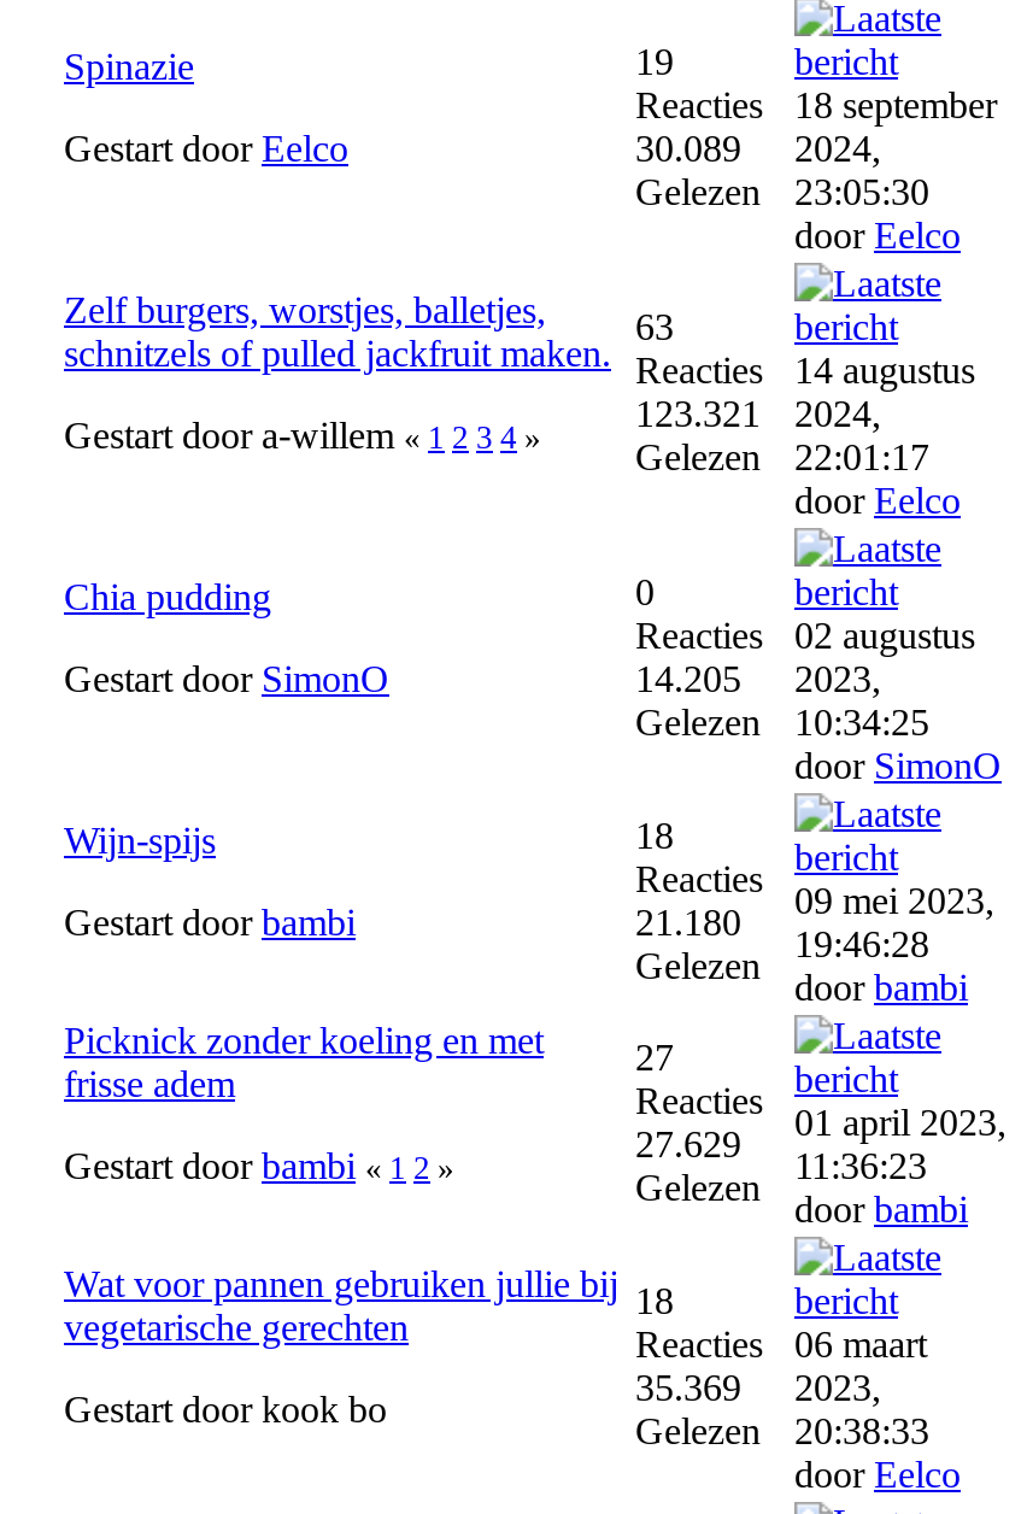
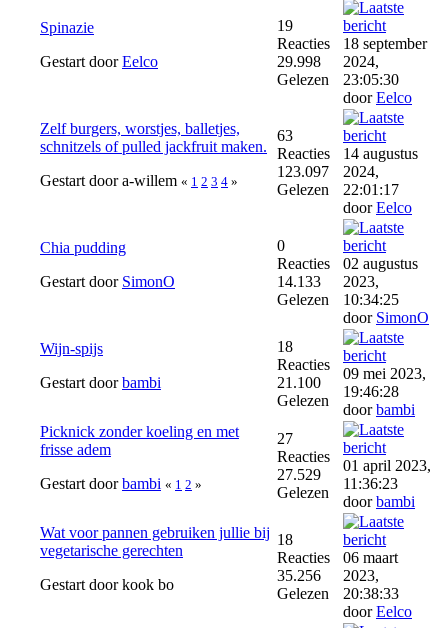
- 30.089 2024,
+ 29.998 2024,

- 123.321 2024,
+ 123.097 2024,

- 14.205 2023,
+ 14.133 2023,

- 21.180
+ 21.100

- 27.629
+ 27.529

- 35.369 2023,
+ 35.256 2023,
